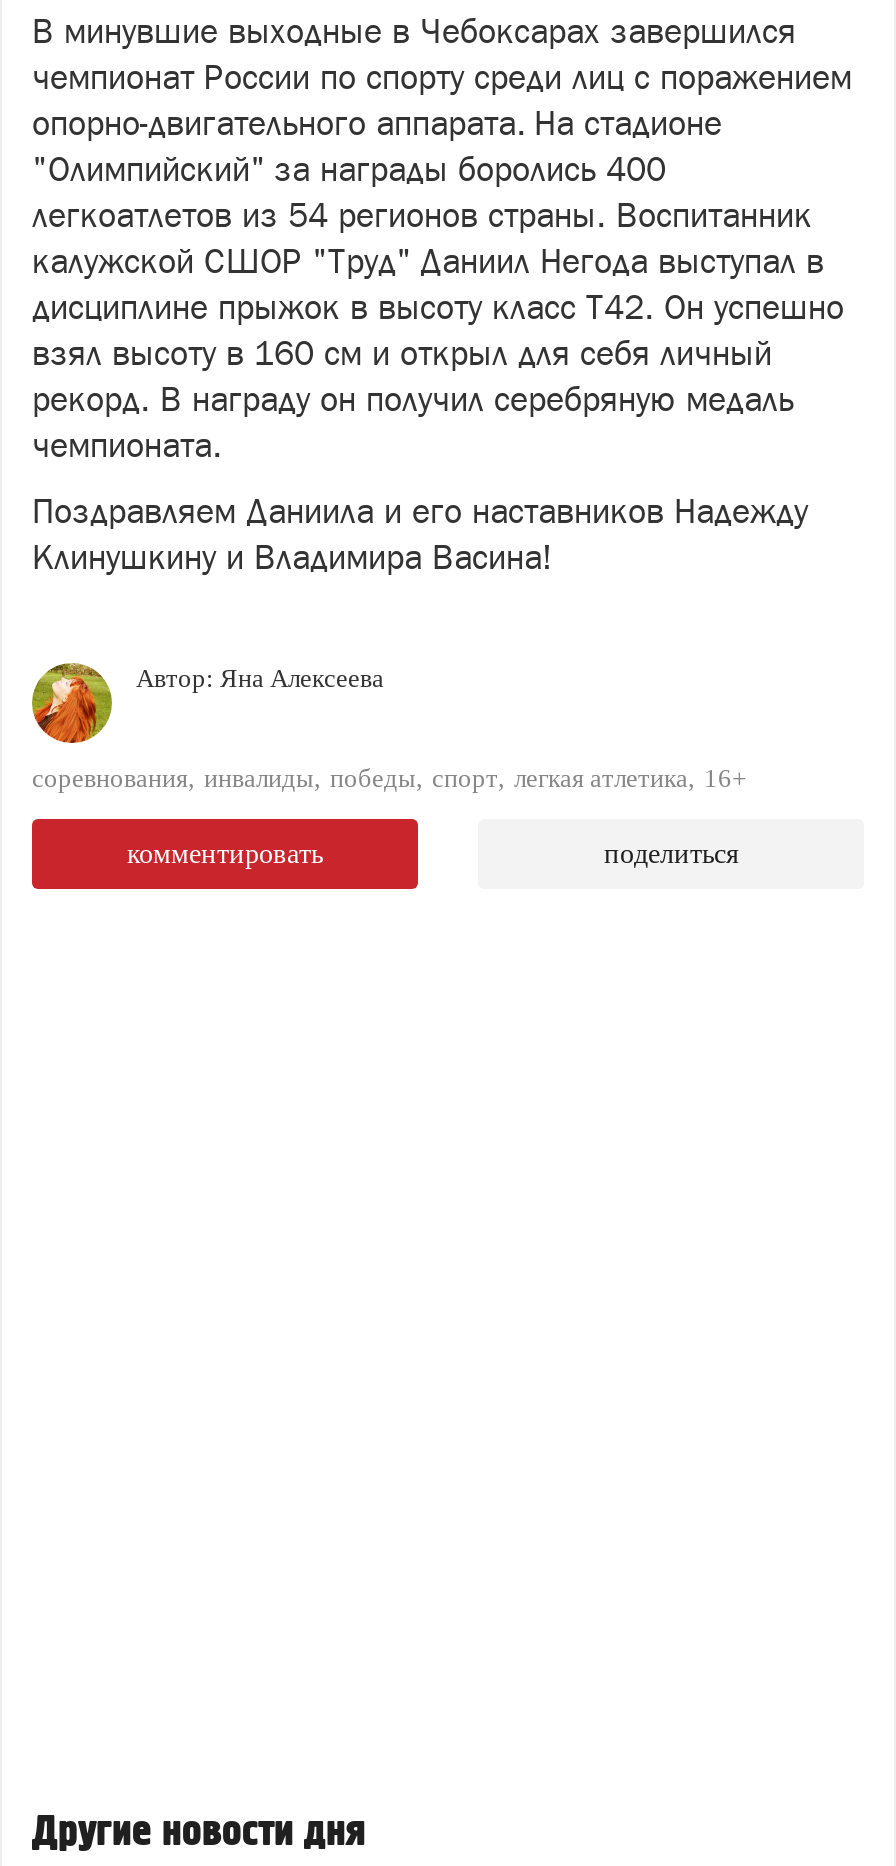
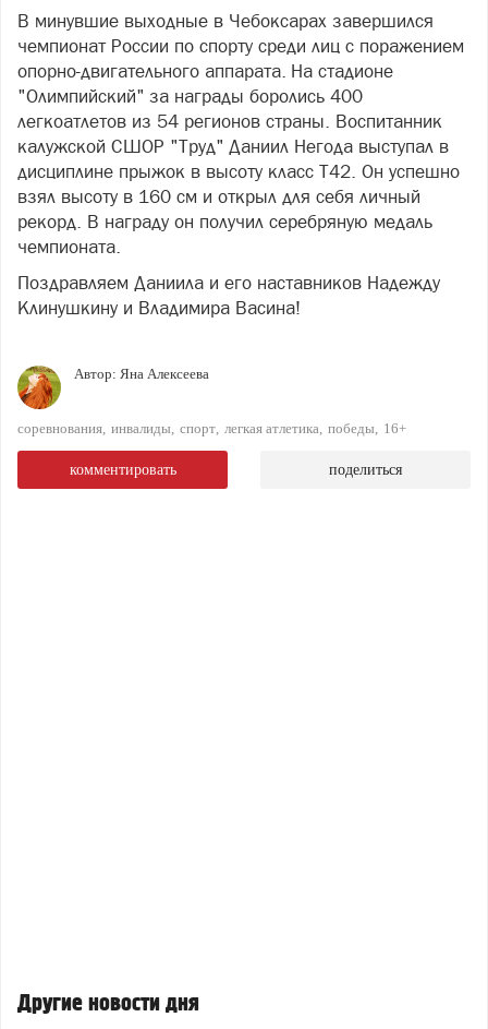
- соревнования инвалиды победы спорт легкая атлетика 16+
+ соревнования инвалиды спорт легкая атлетика победы 16+
